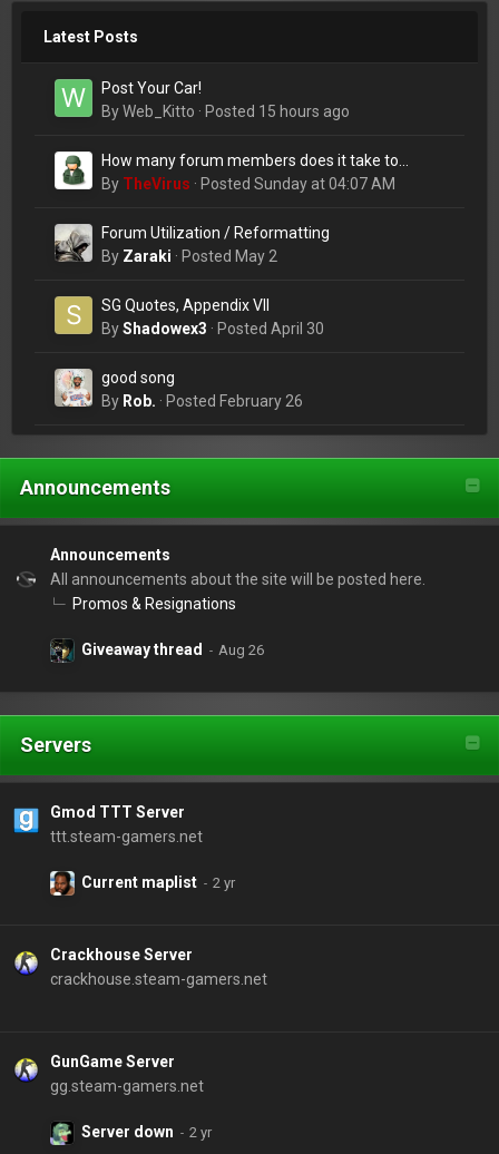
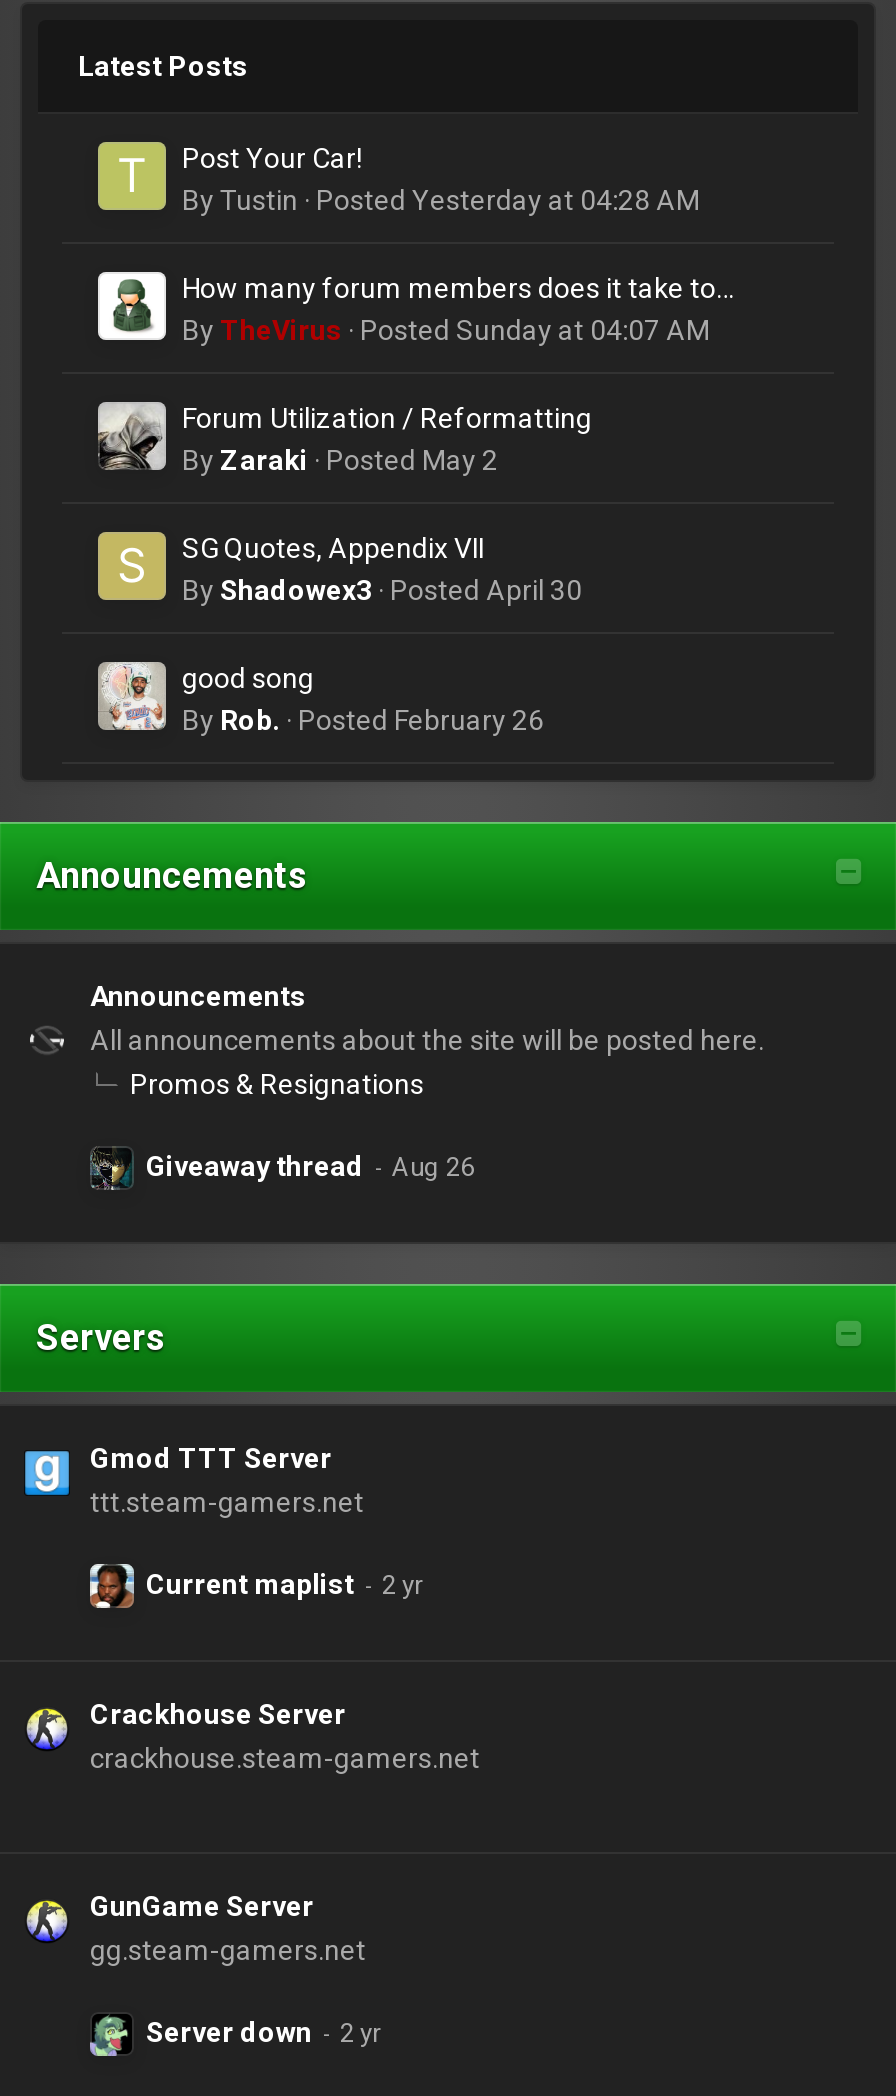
- [image]
- By Web_Kitto · Posted 15 hours ago
+ [image]
+ By Tustin · Posted Yesterday at 04:28 AM
